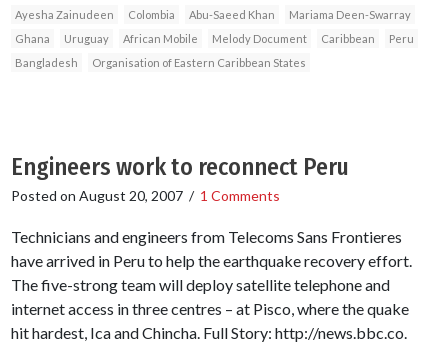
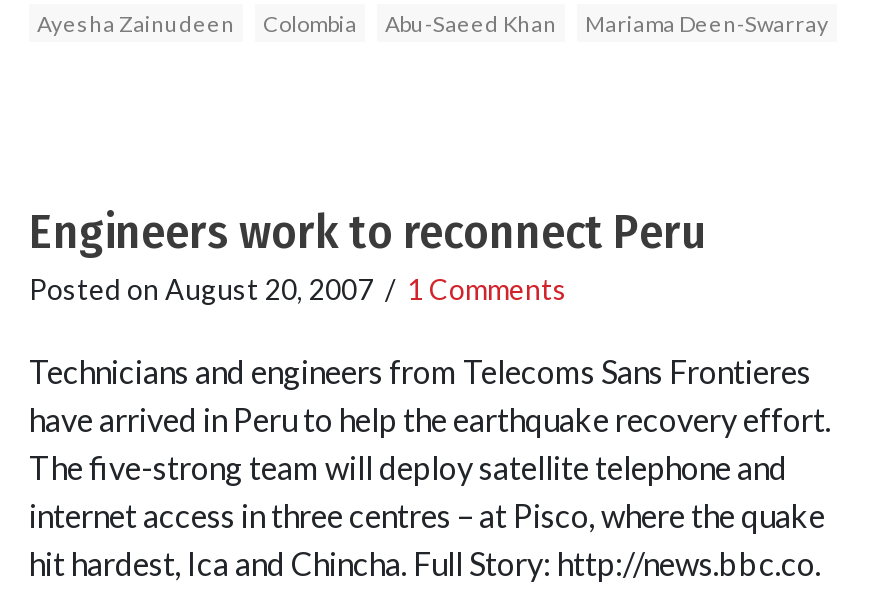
- Ghana
- Uruguay
- African Mobile
- Melody Document
- Caribbean
- Peru
- Bangladesh
- Organisation of Eastern Caribbean States
